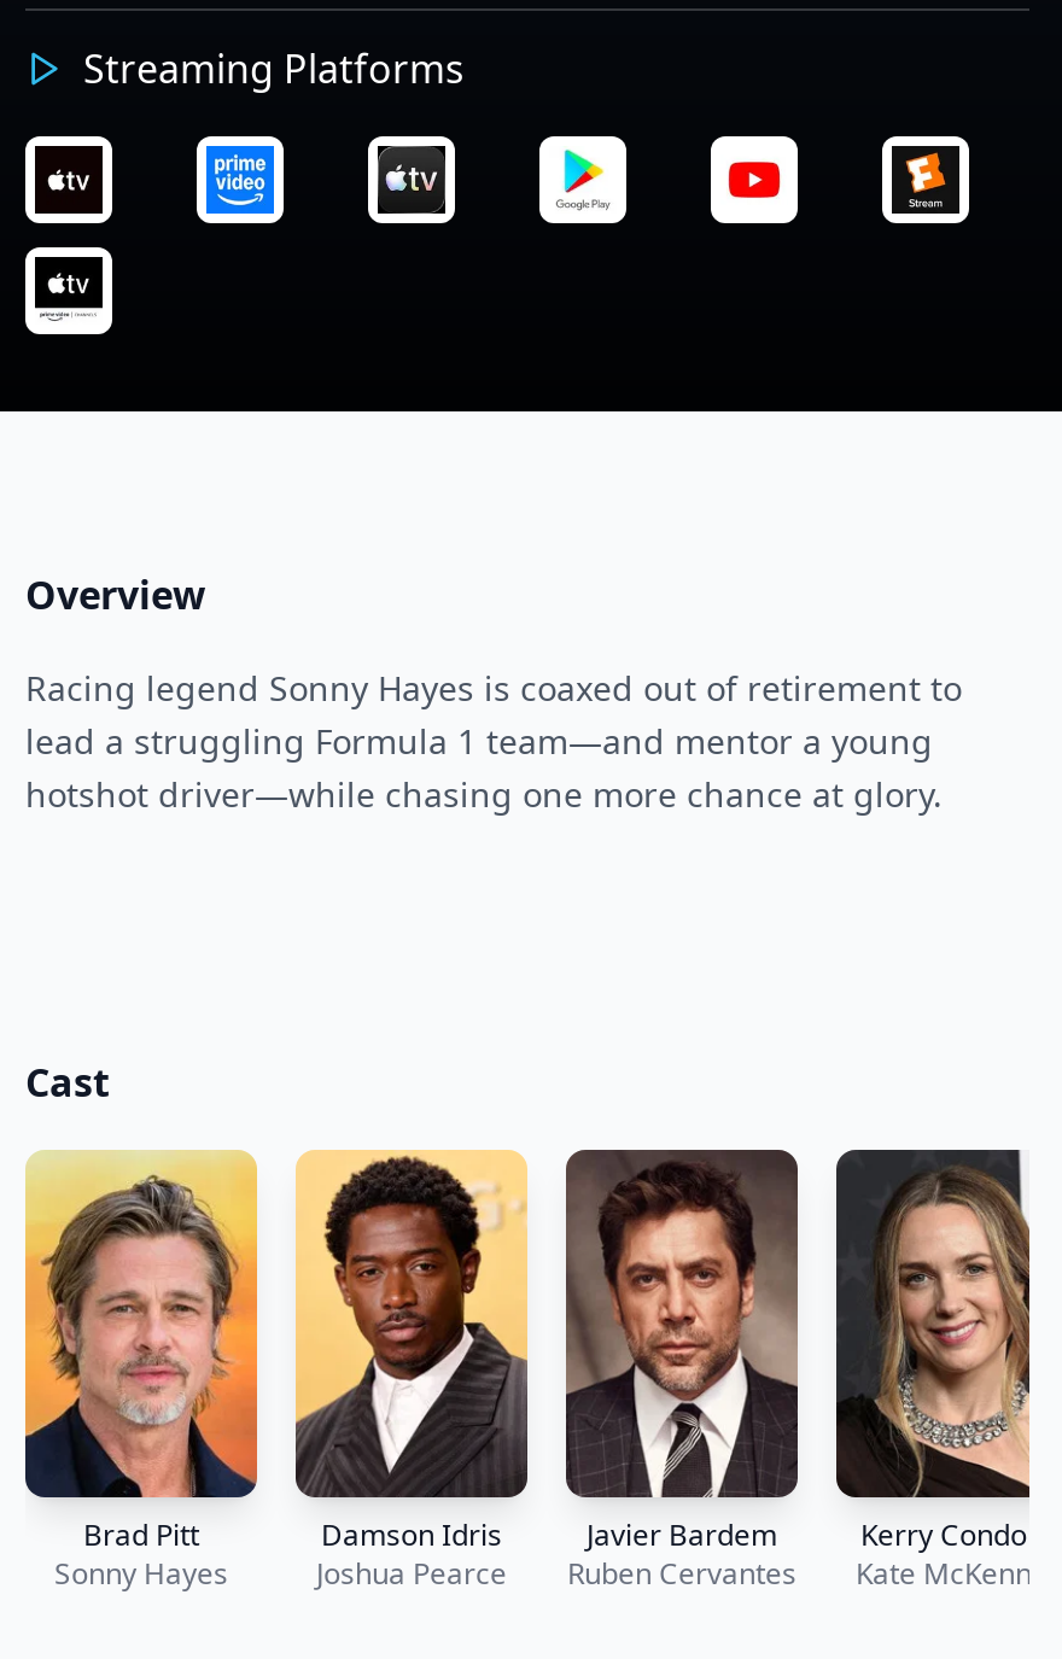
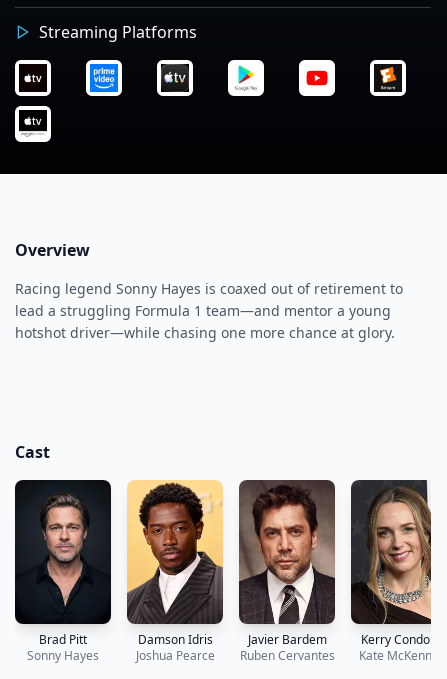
- [image]
+ [image]
